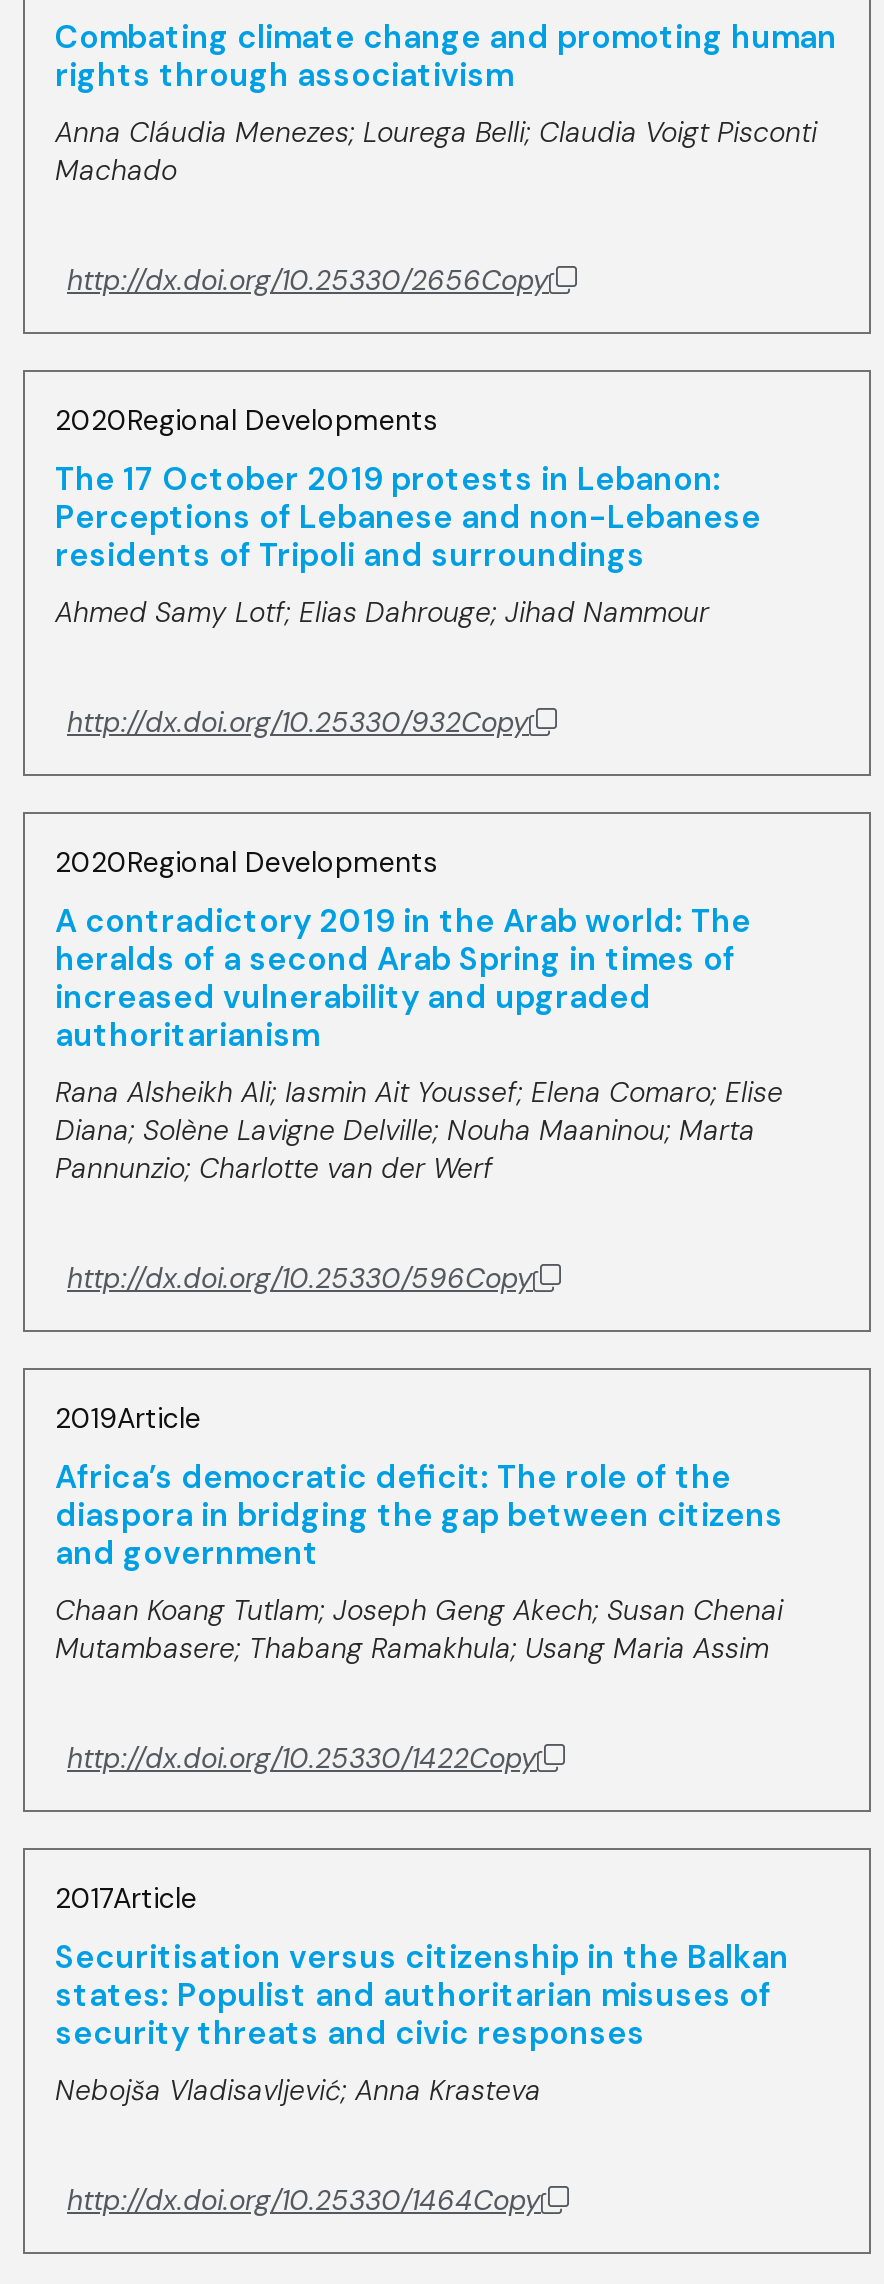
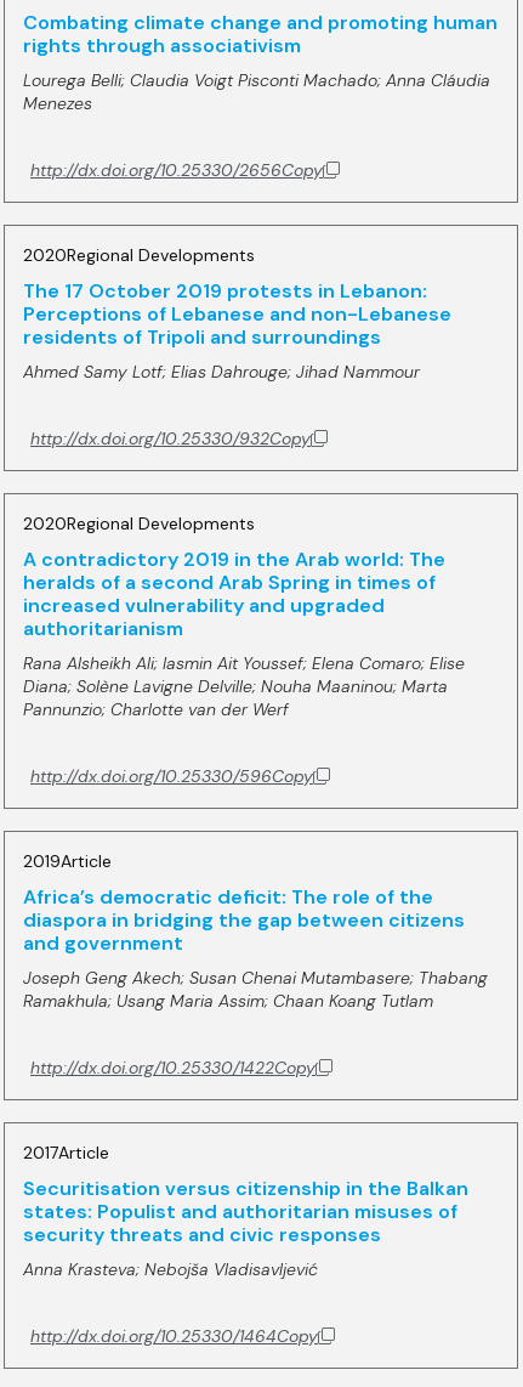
- Anna Cláudia Menezes; Lourega Belli; Claudia Voigt Pisconti
- Machado
+ Lourega Belli; Claudia Voigt Pisconti Machado; Anna Cláudia
+ Menezes

- Chaan Koang Tutlam; Joseph Geng Akech; Susan Chenai
- Mutambasere; Thabang Ramakhula; Usang Maria Assim
+ Joseph Geng Akech; Susan Chenai Mutambasere; Thabang
+ Ramakhula; Usang Maria Assim; Chaan Koang Tutlam

- Nebojša Vladisavljević; Anna Krasteva
+ Anna Krasteva; Nebojša Vladisavljević
